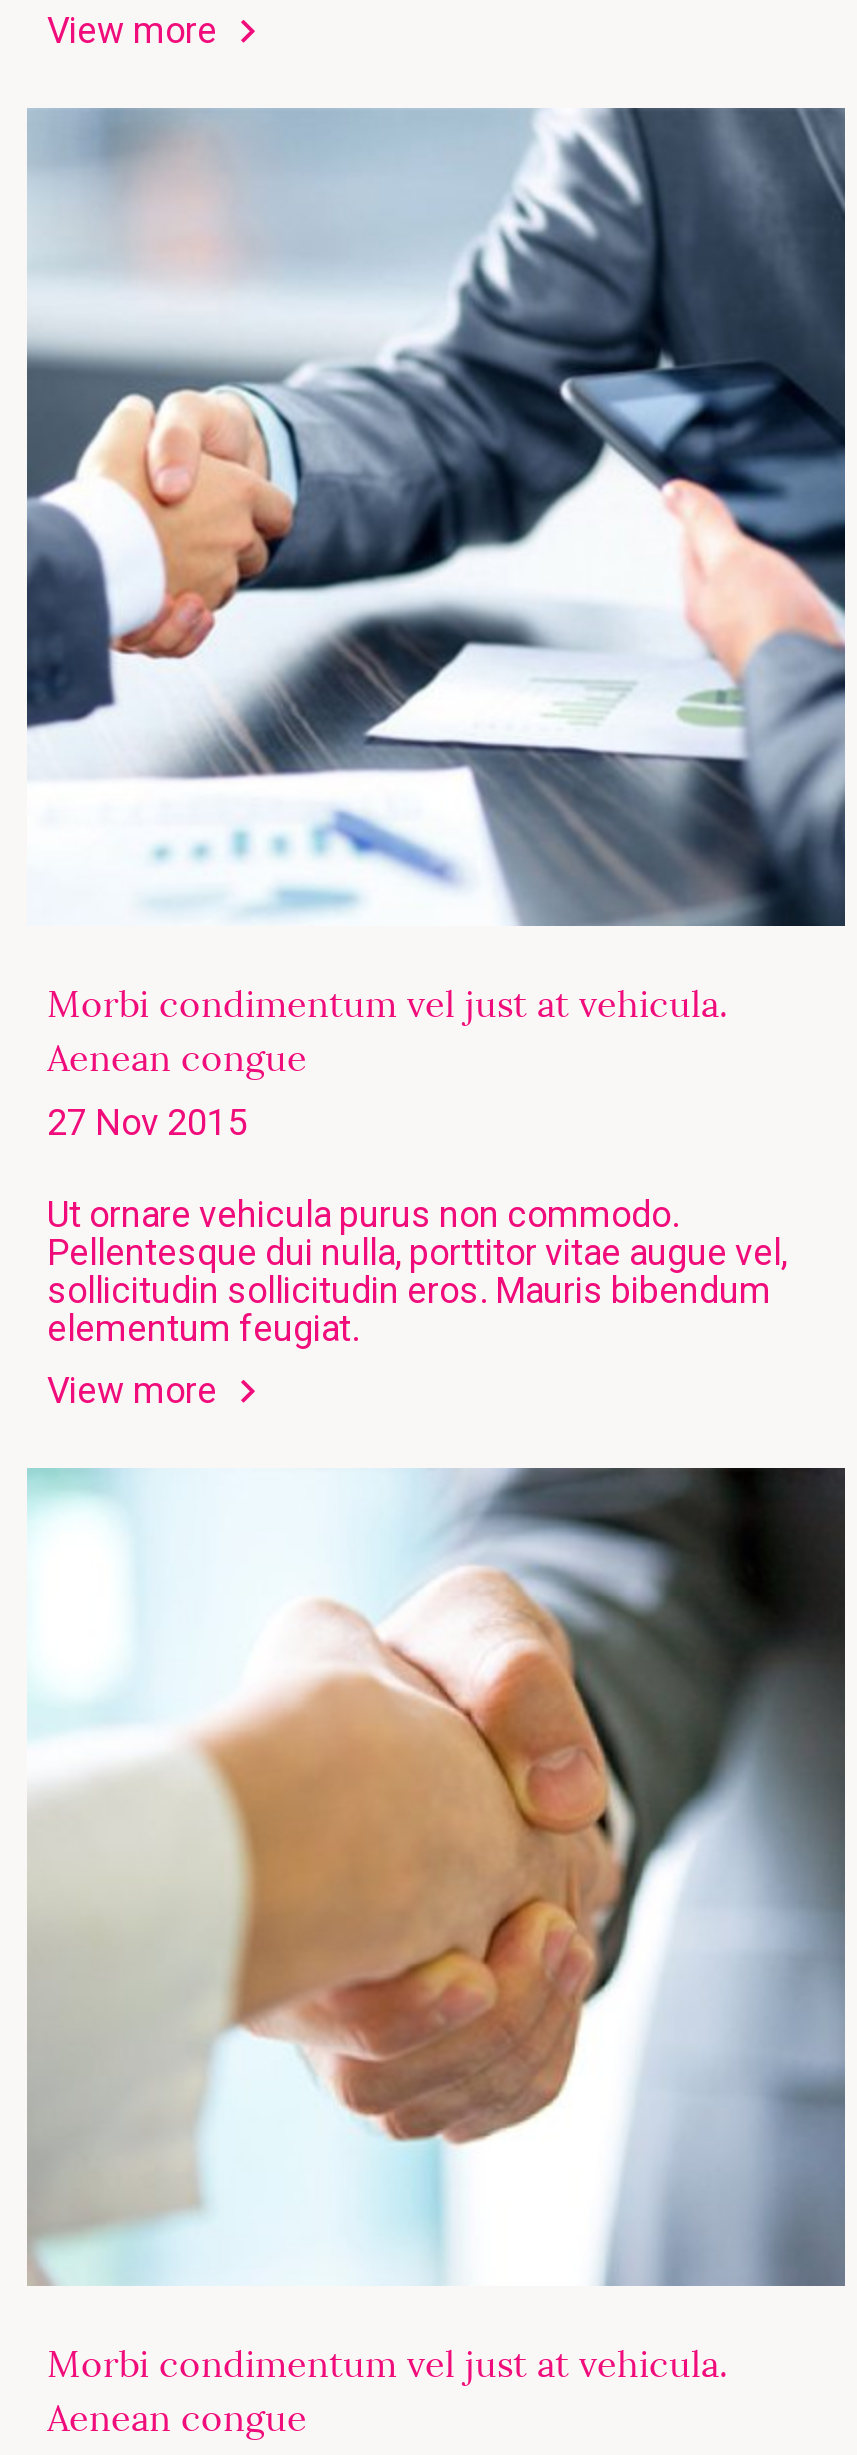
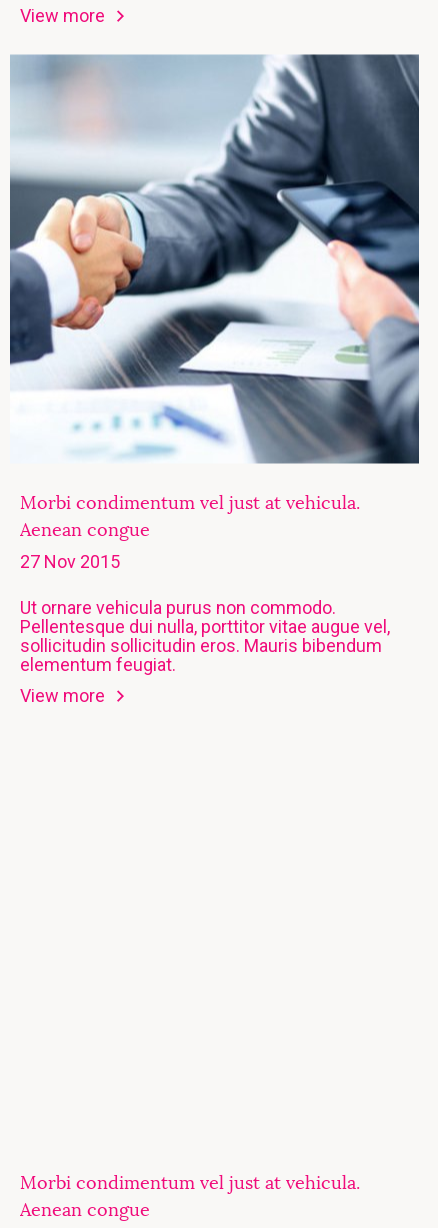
- [image]
